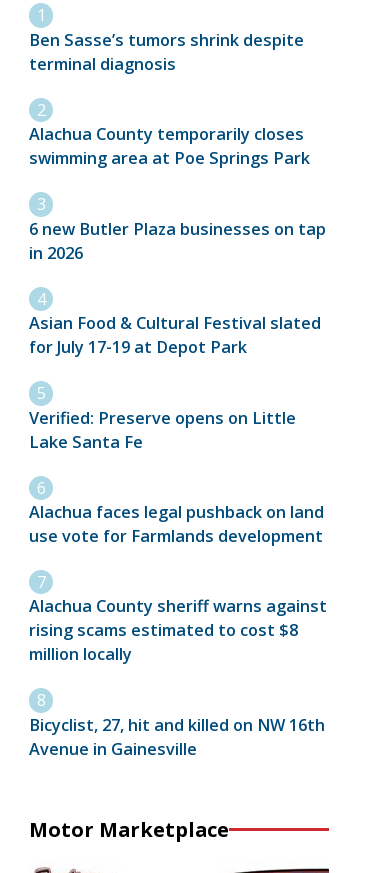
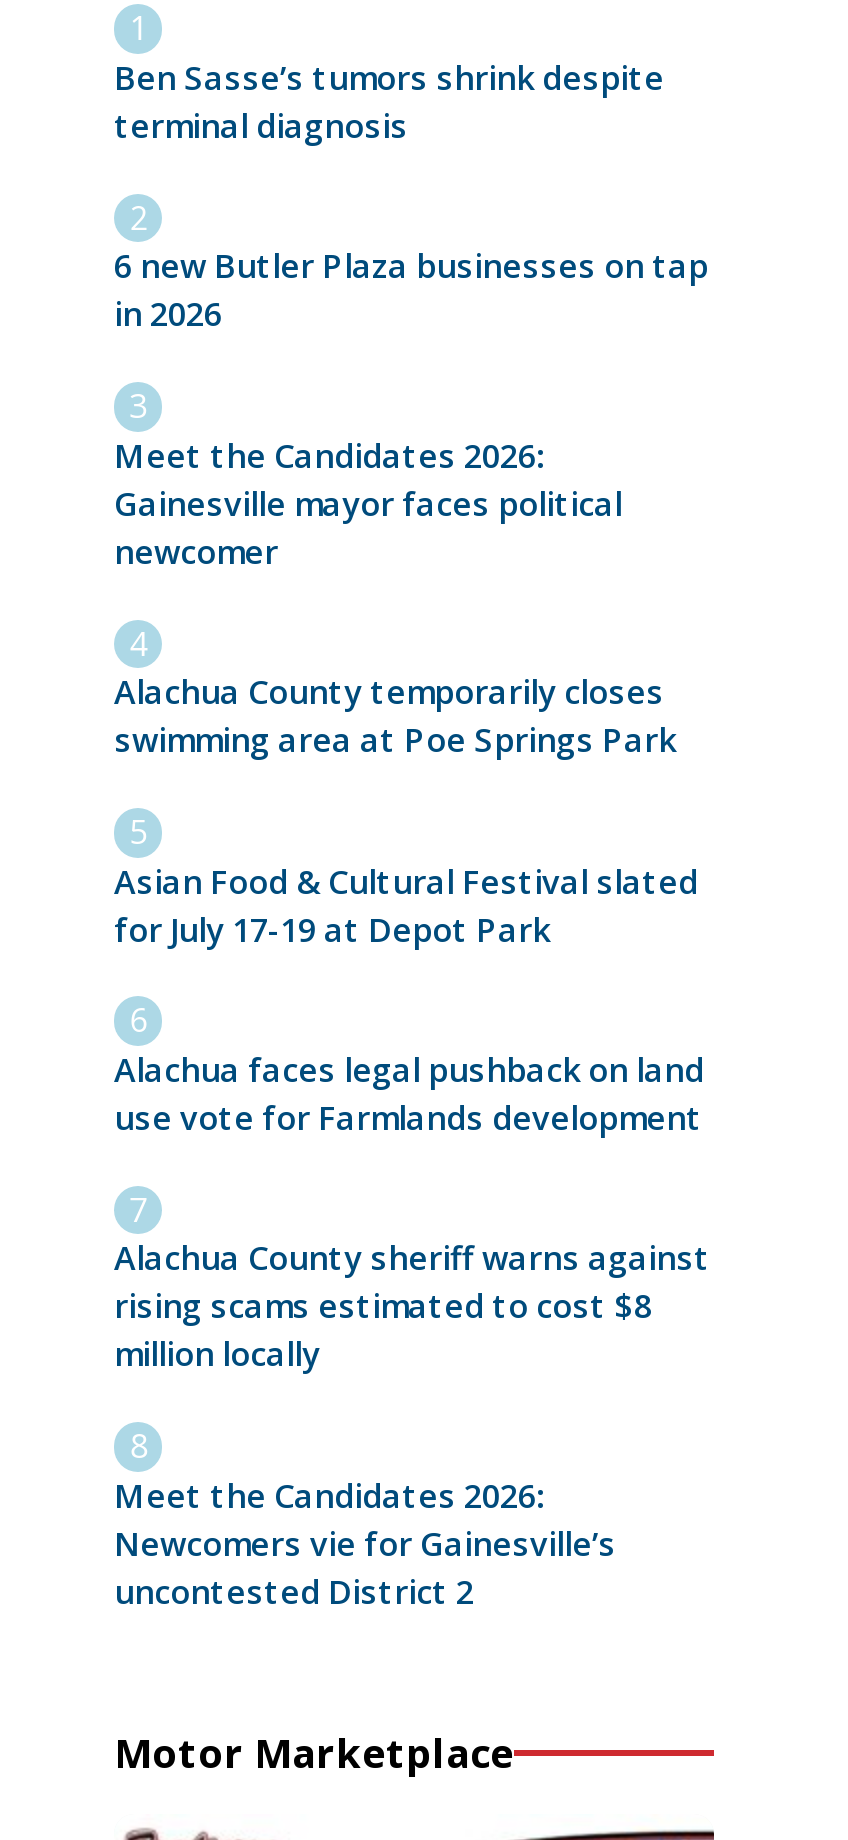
+ Meet the Candidates 2026:
+ Gainesville mayor faces political
+ newcomer

moved down: Alachua County temporarily closes | swimming area at Poe Springs Park

moved up: 6 new Butler Plaza businesses on tap | in 2026

moved down: Asian Food & Cultural Festival slated | for July 17-19 at Depot Park

- Verified: Preserve opens on Little
- Lake Santa Fe

- Bicyclist, 27, hit and killed on NW 16th
- Avenue in Gainesville
+ Meet the Candidates 2026:
+ Newcomers vie for Gainesville’s
+ uncontested District 2
